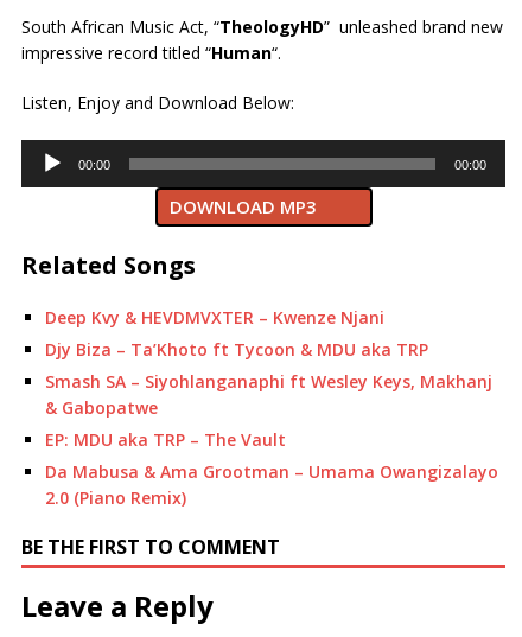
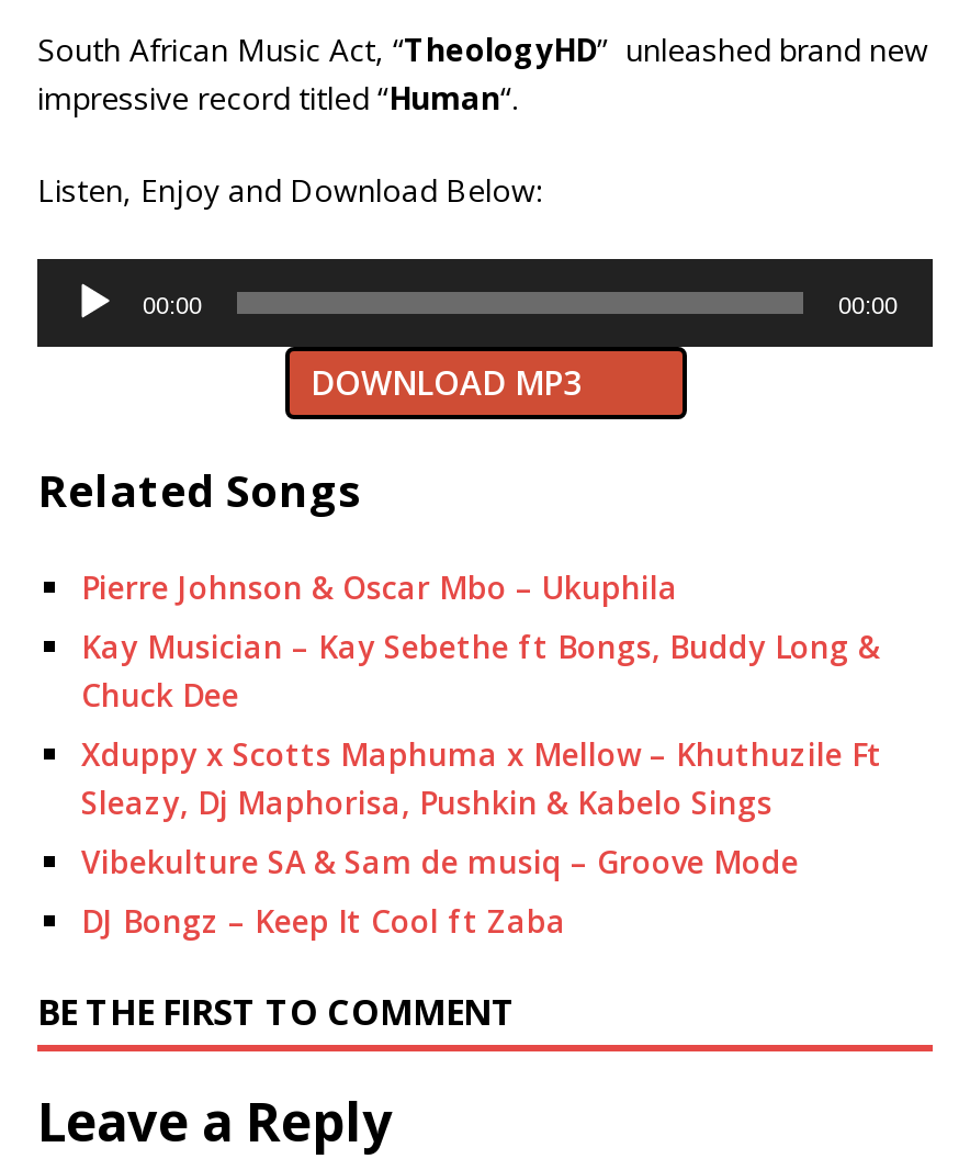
- Deep Kvy & HEVDMVXTER – Kwenze Njani
- Djy Biza – Ta’Khoto ft Tycoon & MDU aka TRP
- Smash SA – Siyohlanganaphi ft Wesley Keys, Makhanj
- & Gabopatwe
- EP: MDU aka TRP – The Vault
- Da Mabusa & Ama Grootman – Umama Owangizalayo
- 2.0 (Piano Remix)
+ Pierre Johnson & Oscar Mbo – Ukuphila
+ Kay Musician – Kay Sebethe ft Bongs, Buddy Long &
+ Chuck Dee
+ Xduppy x Scotts Maphuma x Mellow – Khuthuzile Ft
+ Sleazy, Dj Maphorisa, Pushkin & Kabelo Sings
+ Vibekulture SA & Sam de musiq – Groove Mode
+ DJ Bongz – Keep It Cool ft Zaba
